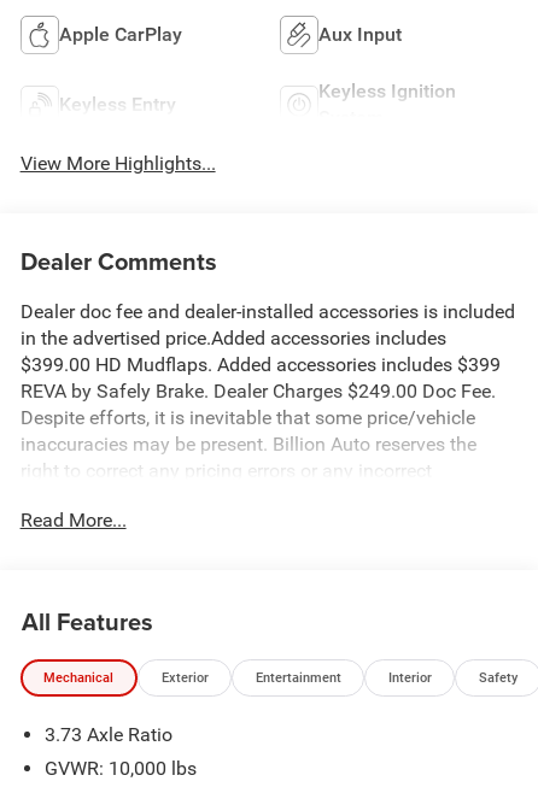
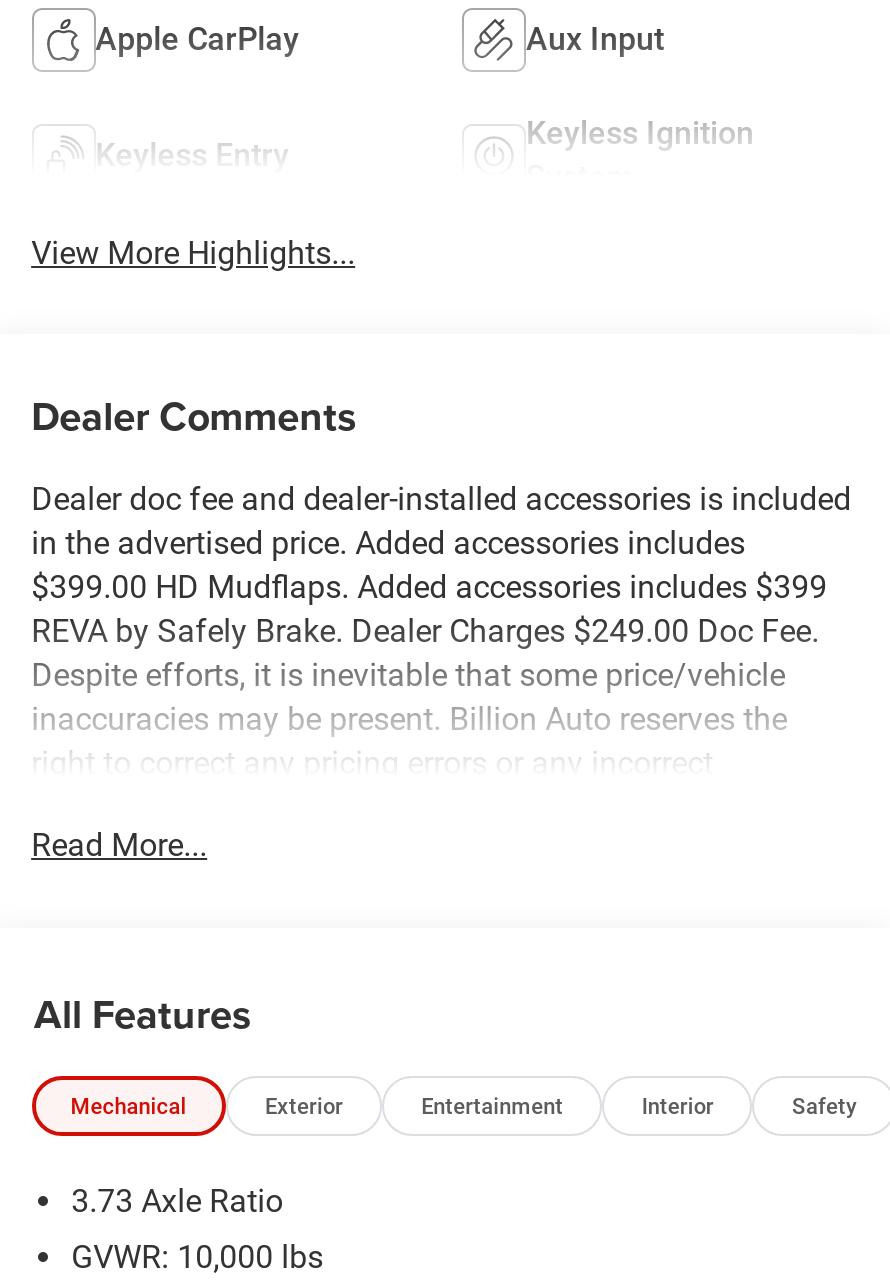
- in the advertised price.Added accessories includes
+ in the advertised price. Added accessories includes
